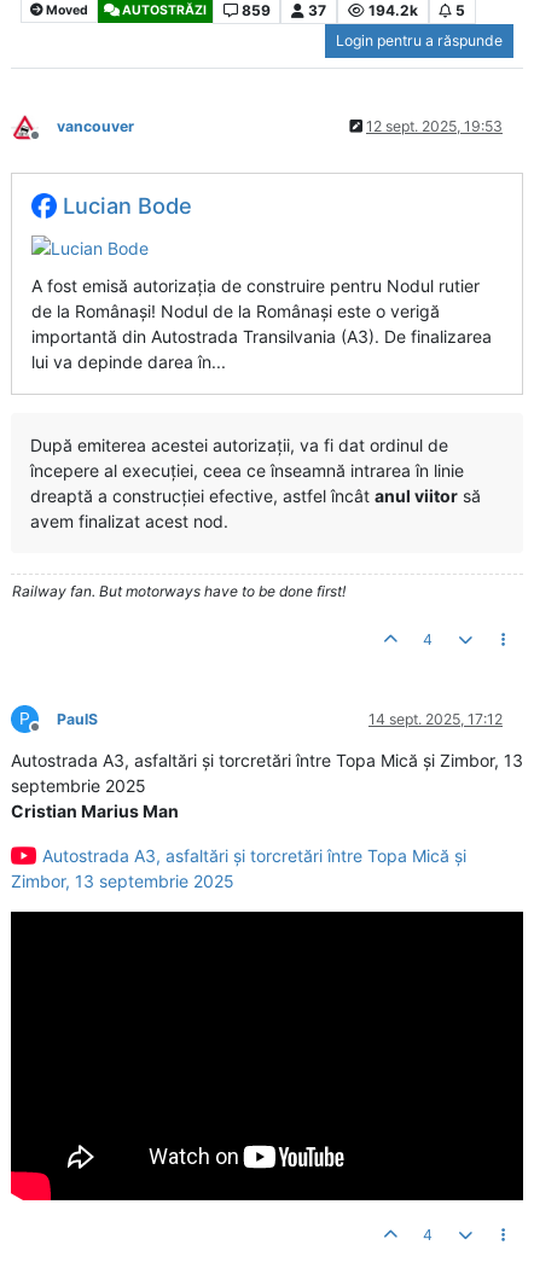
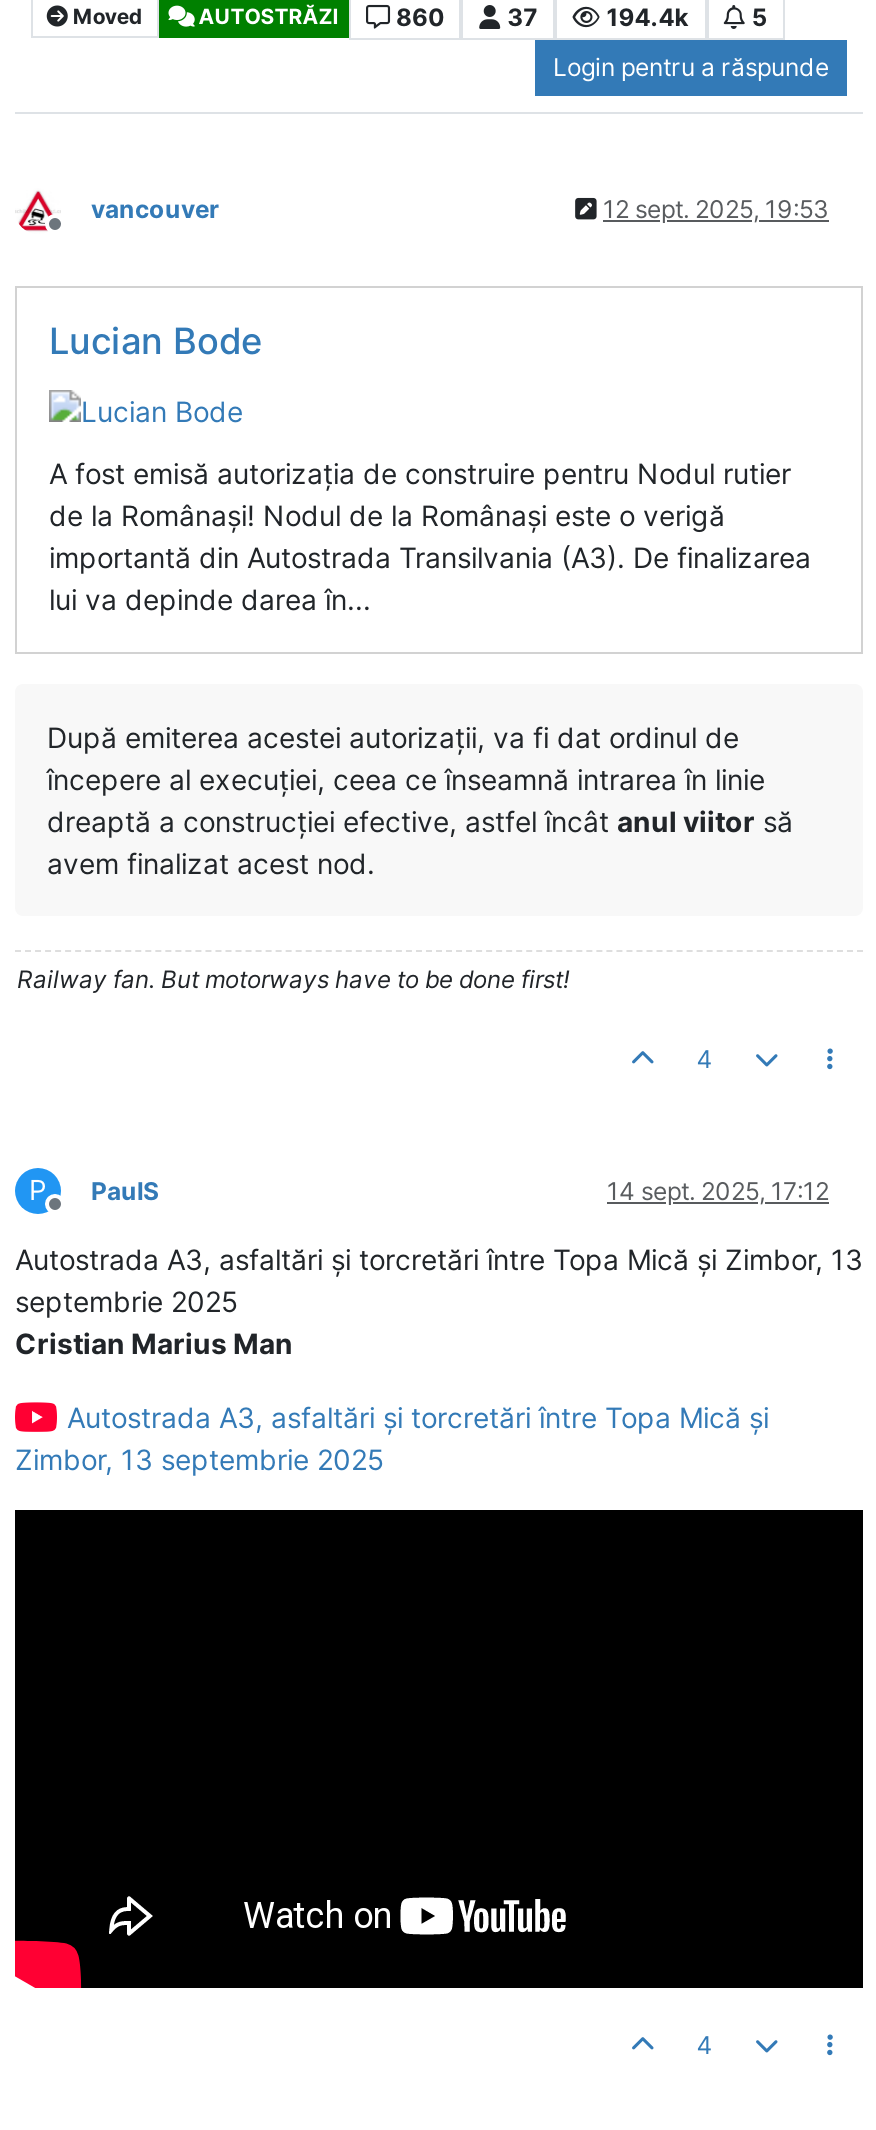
- 859
+ 860

- 194.2k
+ 194.4k
